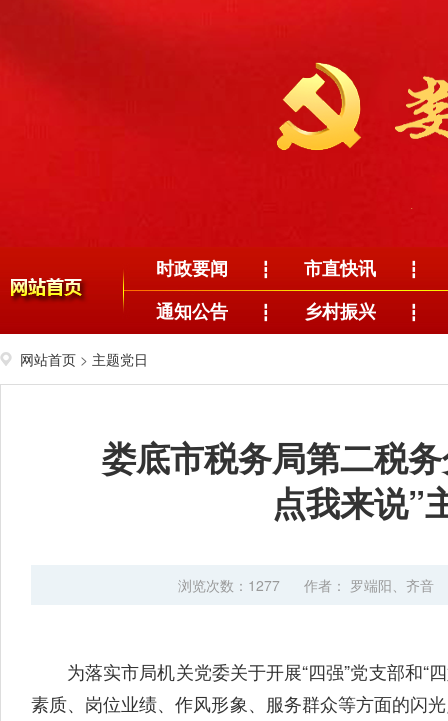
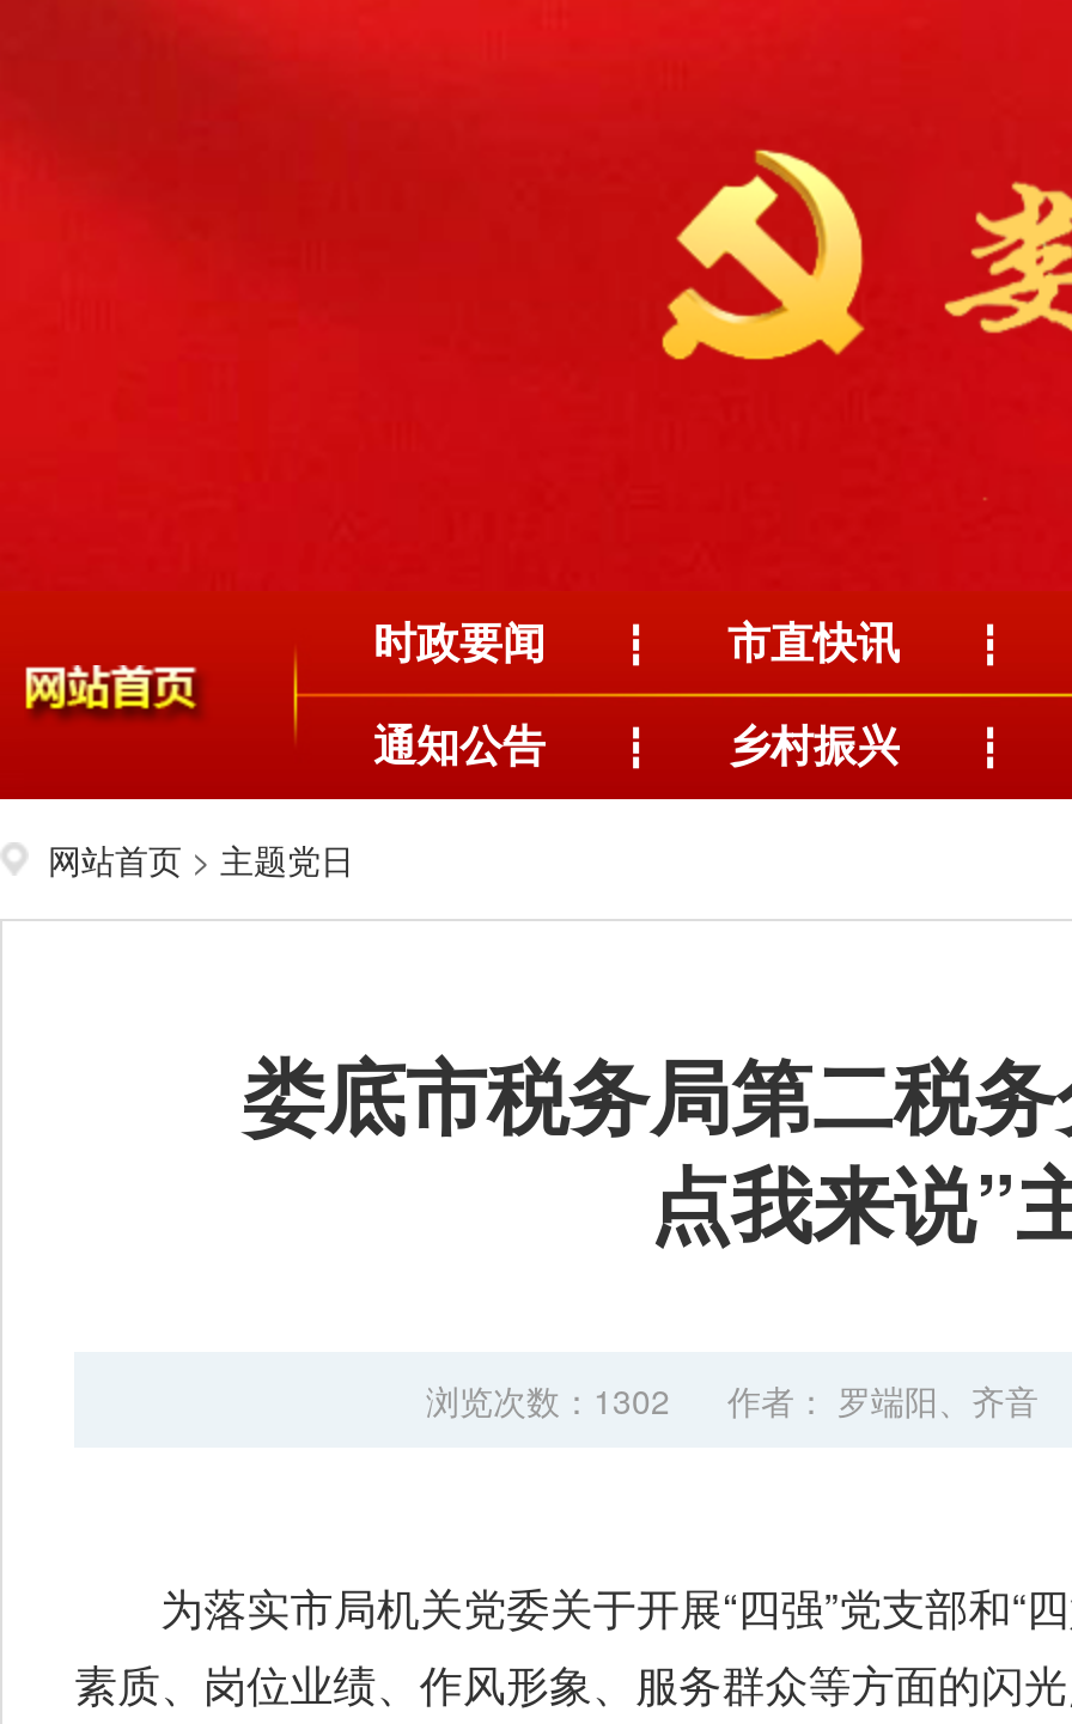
- 浏览次数：1277 作者： 罗端阳、齐音
+ 浏览次数：1302 作者： 罗端阳、齐音
